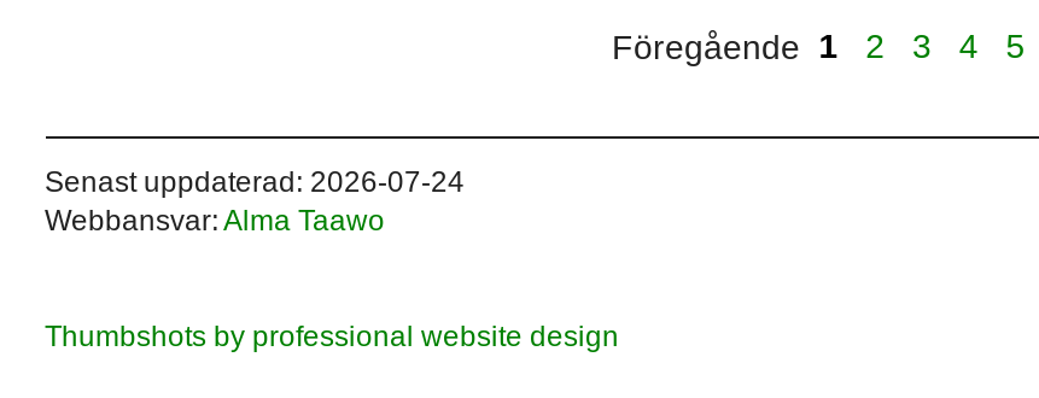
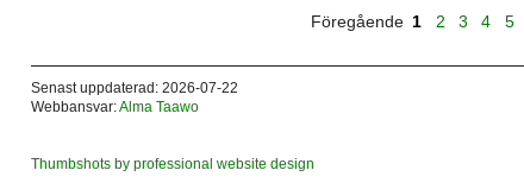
- Senast uppdaterad: 2026-07-24
+ Senast uppdaterad: 2026-07-22
